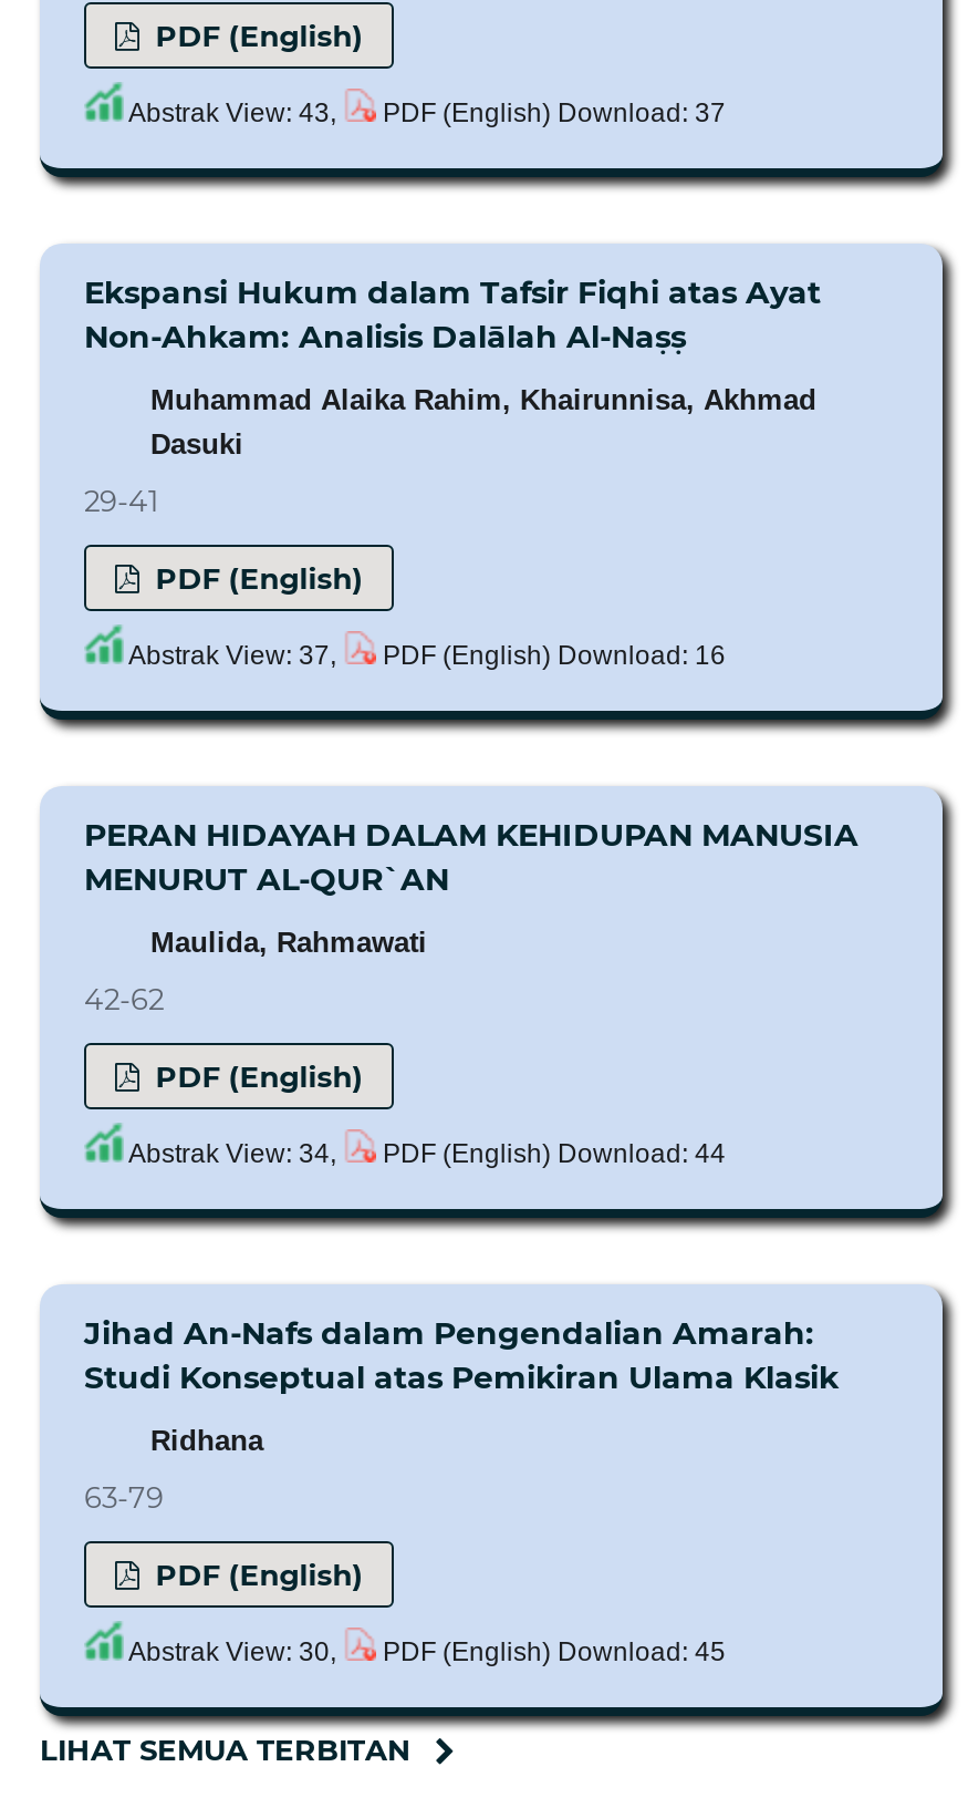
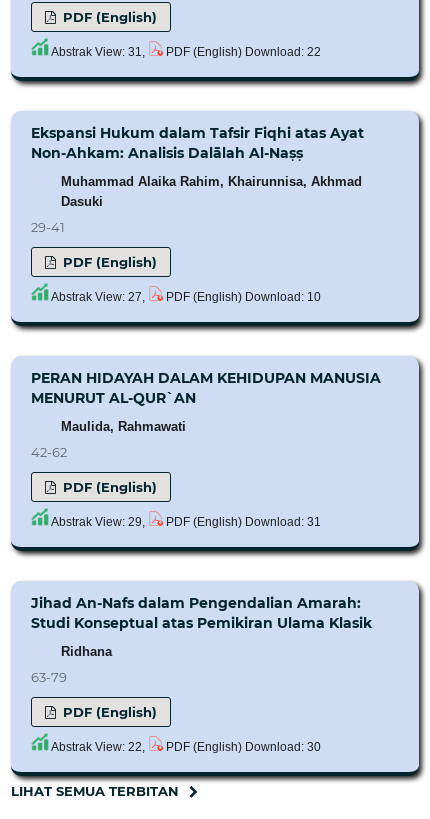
- Abstrak View: 43,
+ Abstrak View: 31,

- PDF (English) Download: 37
+ PDF (English) Download: 22

- Abstrak View: 37,
+ Abstrak View: 27,

- PDF (English) Download: 16
+ PDF (English) Download: 10

- Abstrak View: 34,
+ Abstrak View: 29,

- PDF (English) Download: 44
+ PDF (English) Download: 31

- Abstrak View: 30,
+ Abstrak View: 22,

- PDF (English) Download: 45
+ PDF (English) Download: 30
